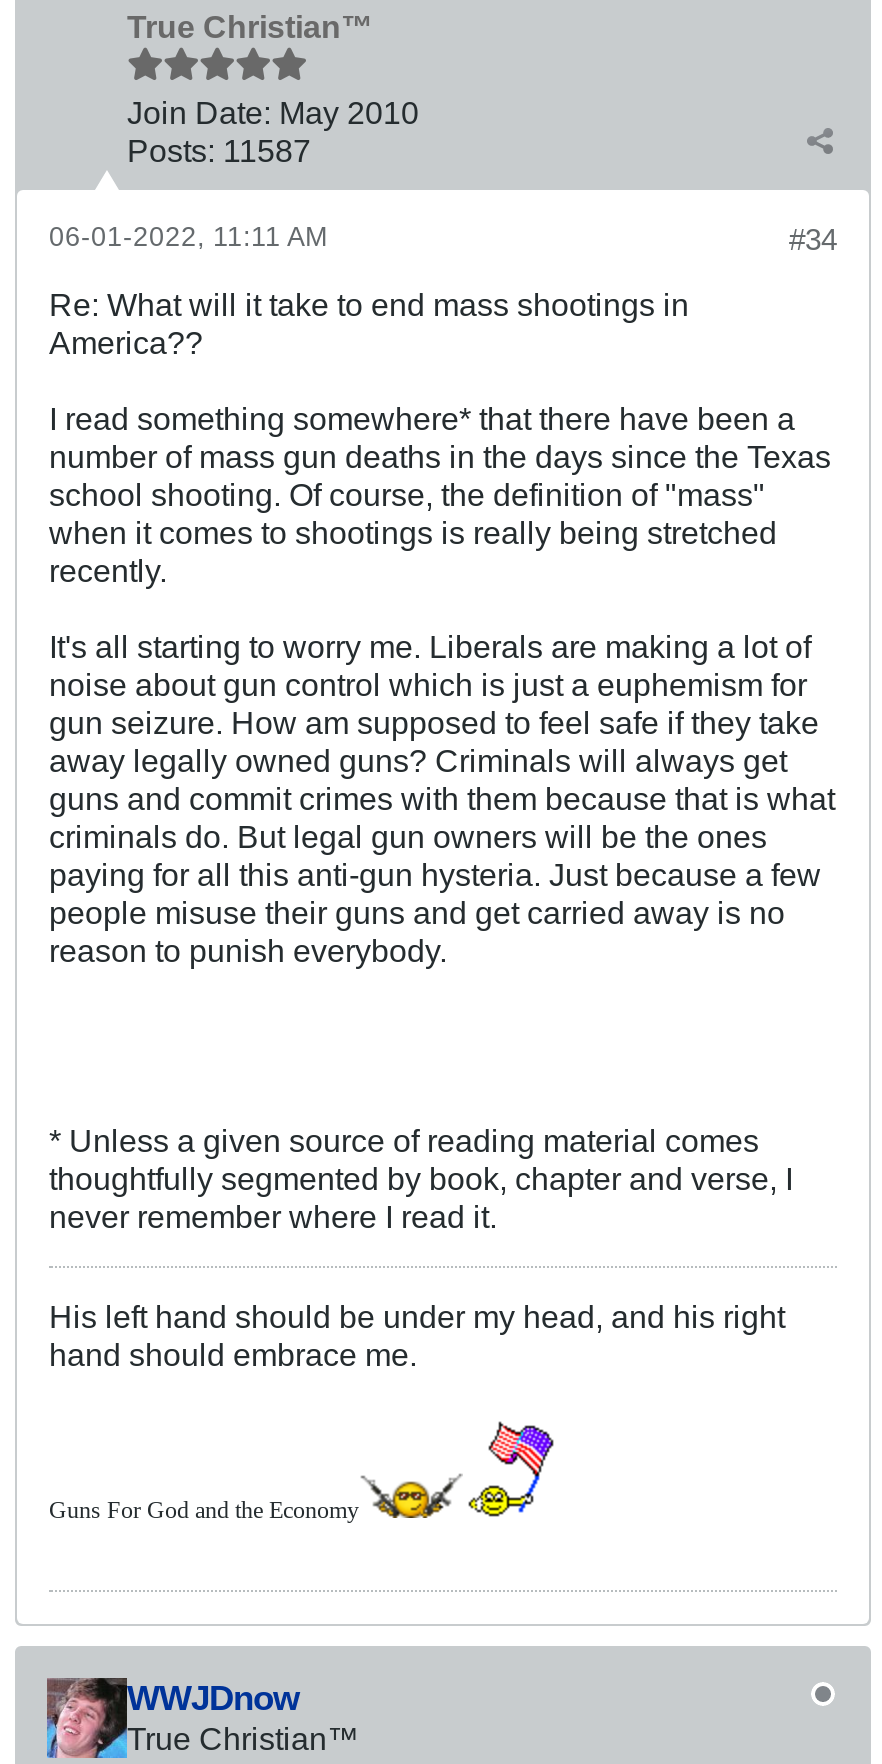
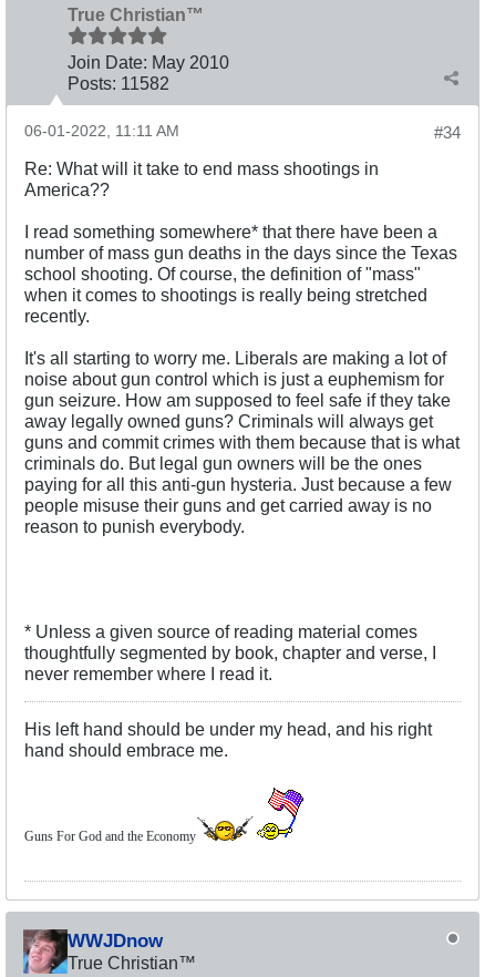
- Posts: 11587
+ Posts: 11582
